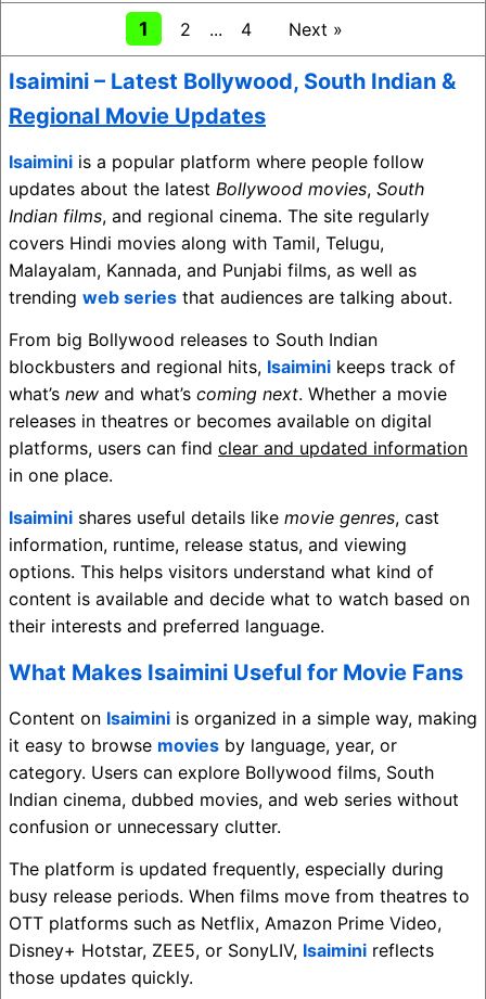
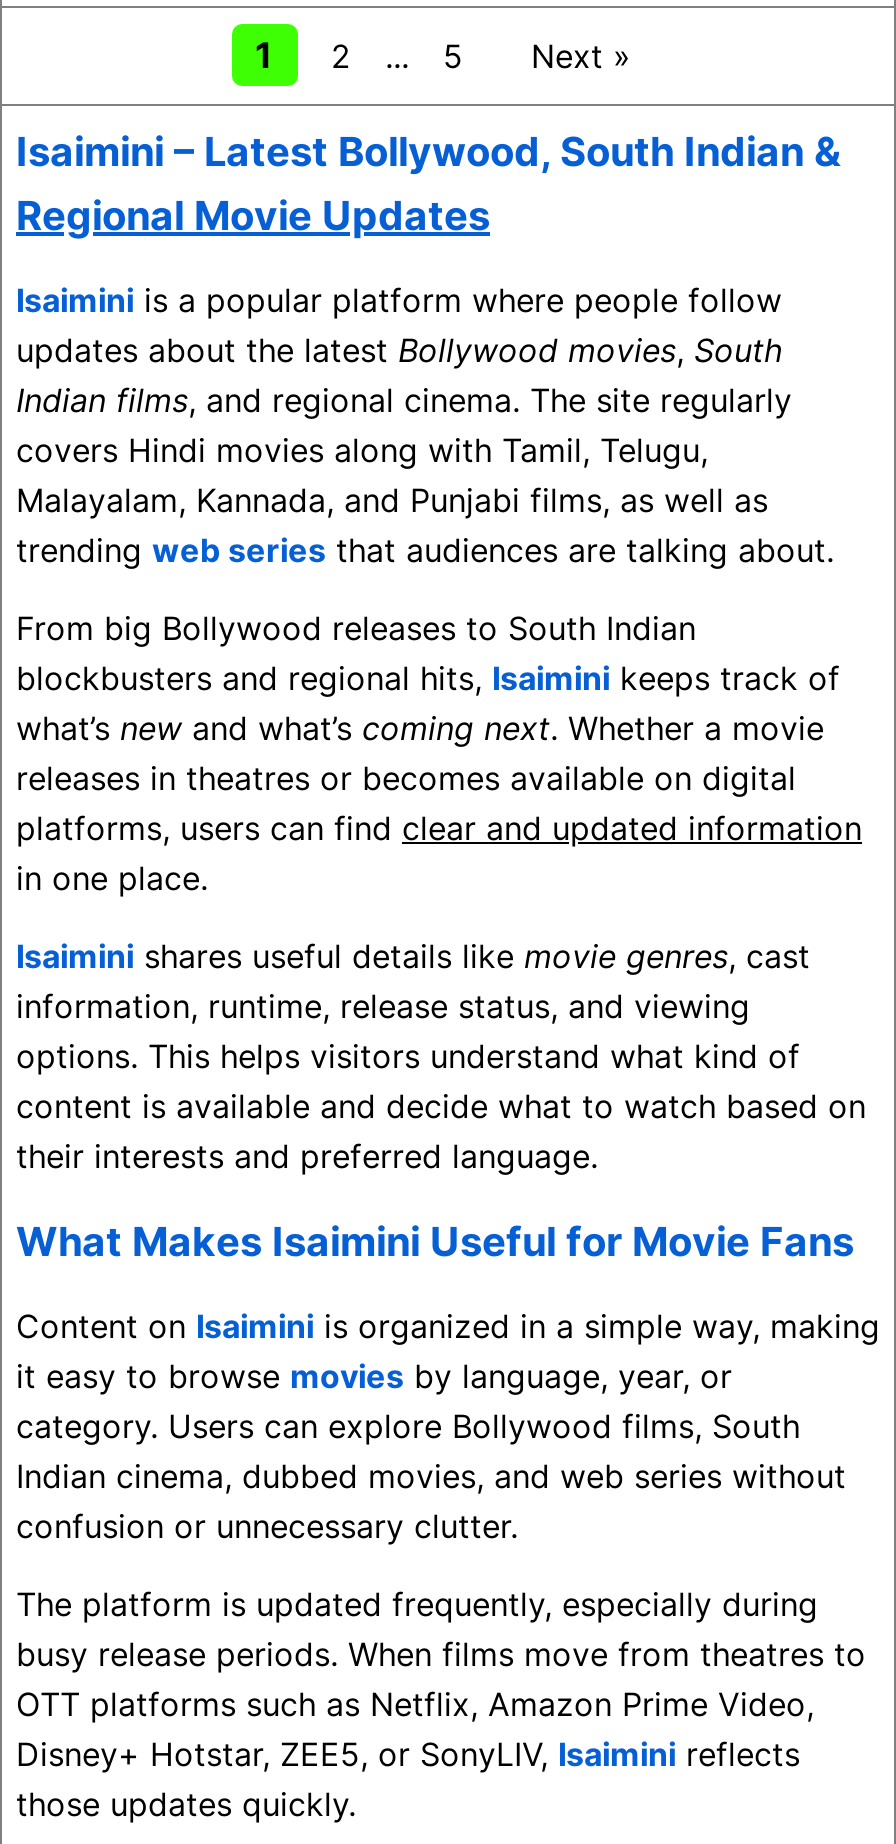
- 4
+ 5
